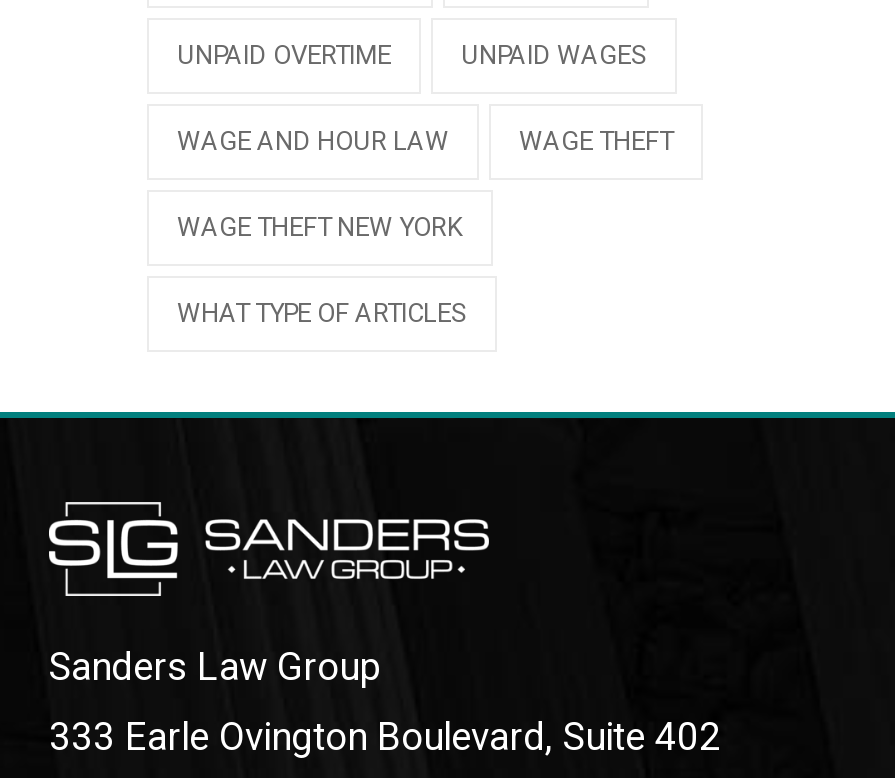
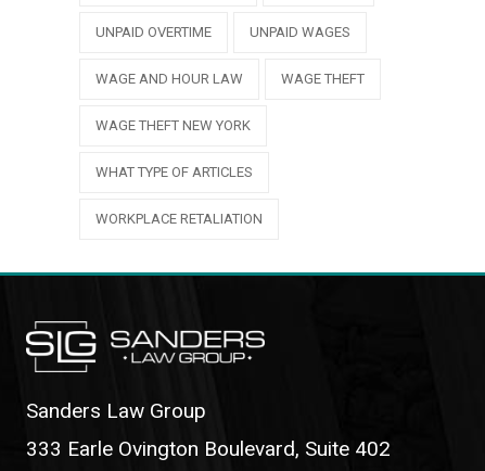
+ WORKPLACE RETALIATION
